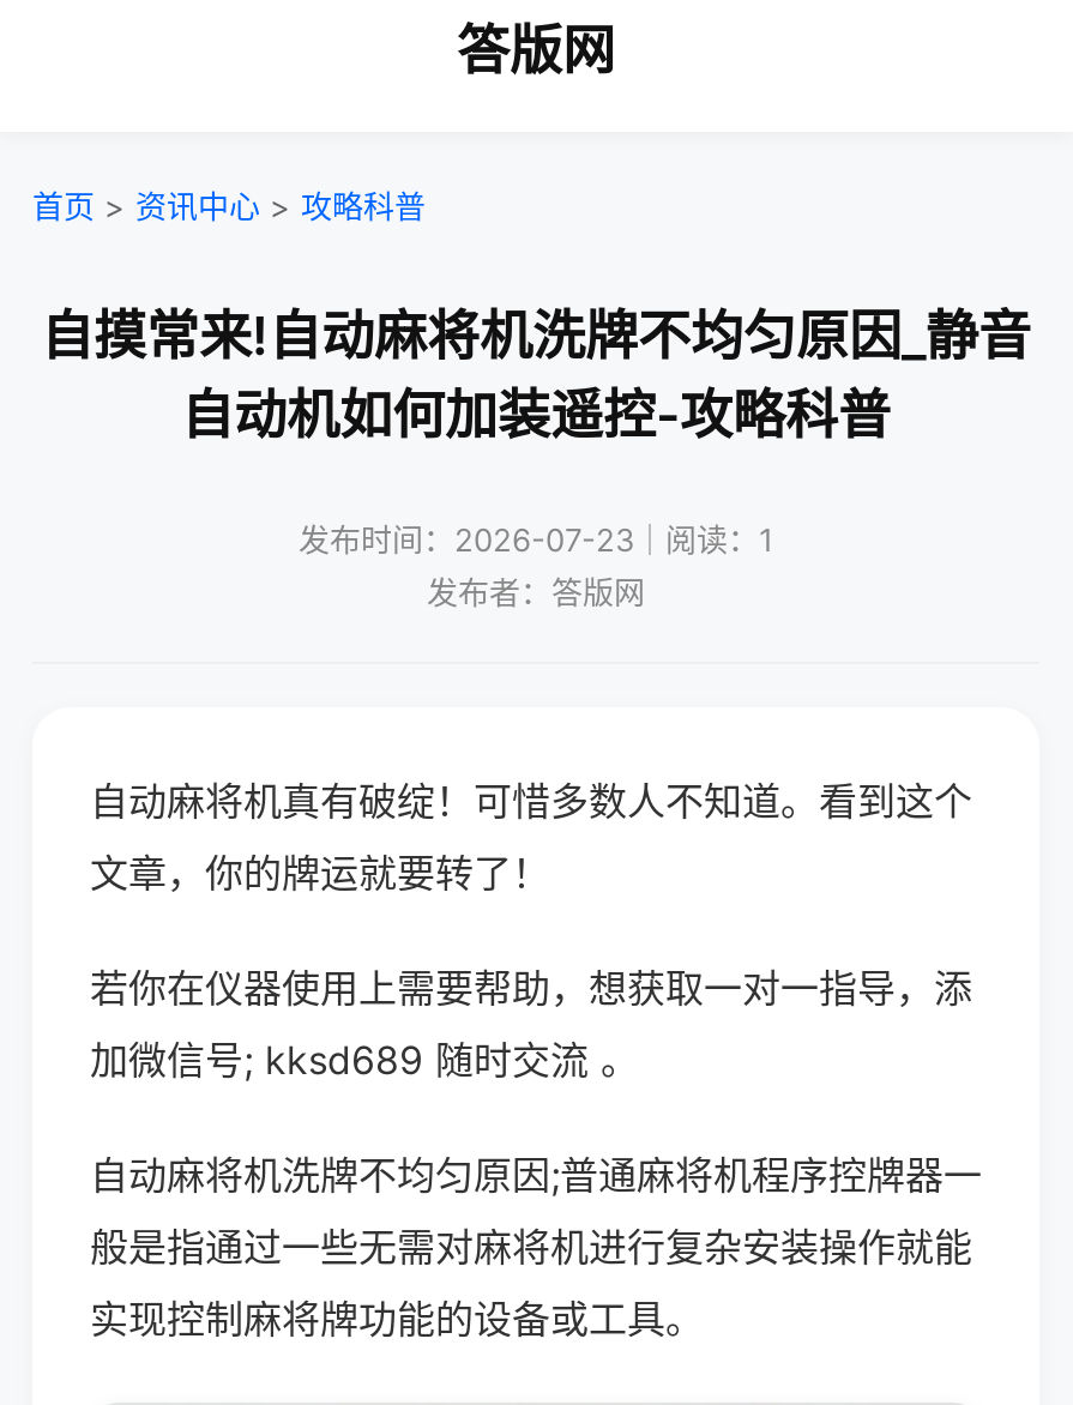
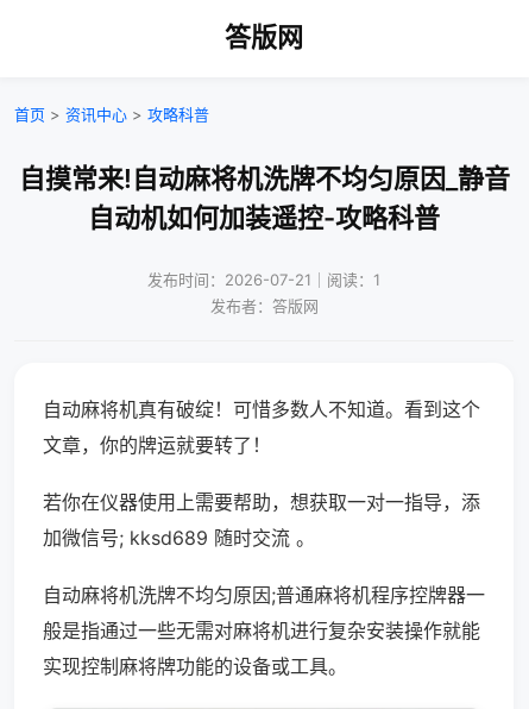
- 发布时间：2026-07-23｜阅读：1
+ 发布时间：2026-07-21｜阅读：1
